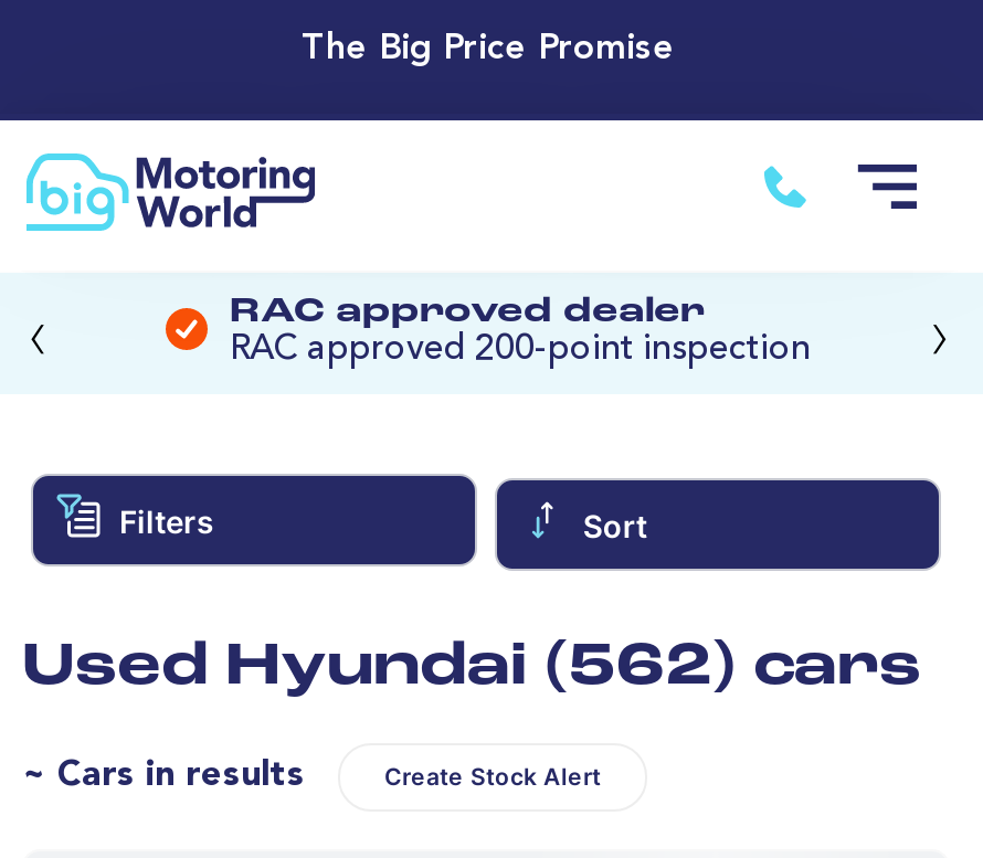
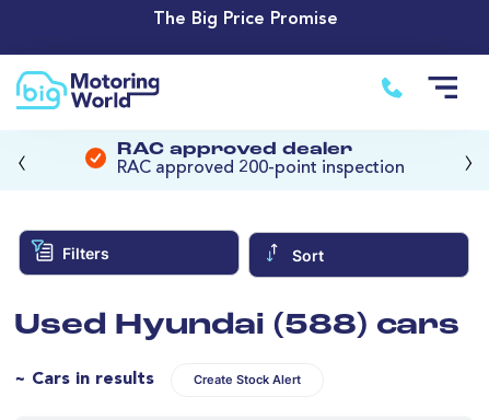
- Used Hyundai (562) cars
+ Used Hyundai (588) cars
